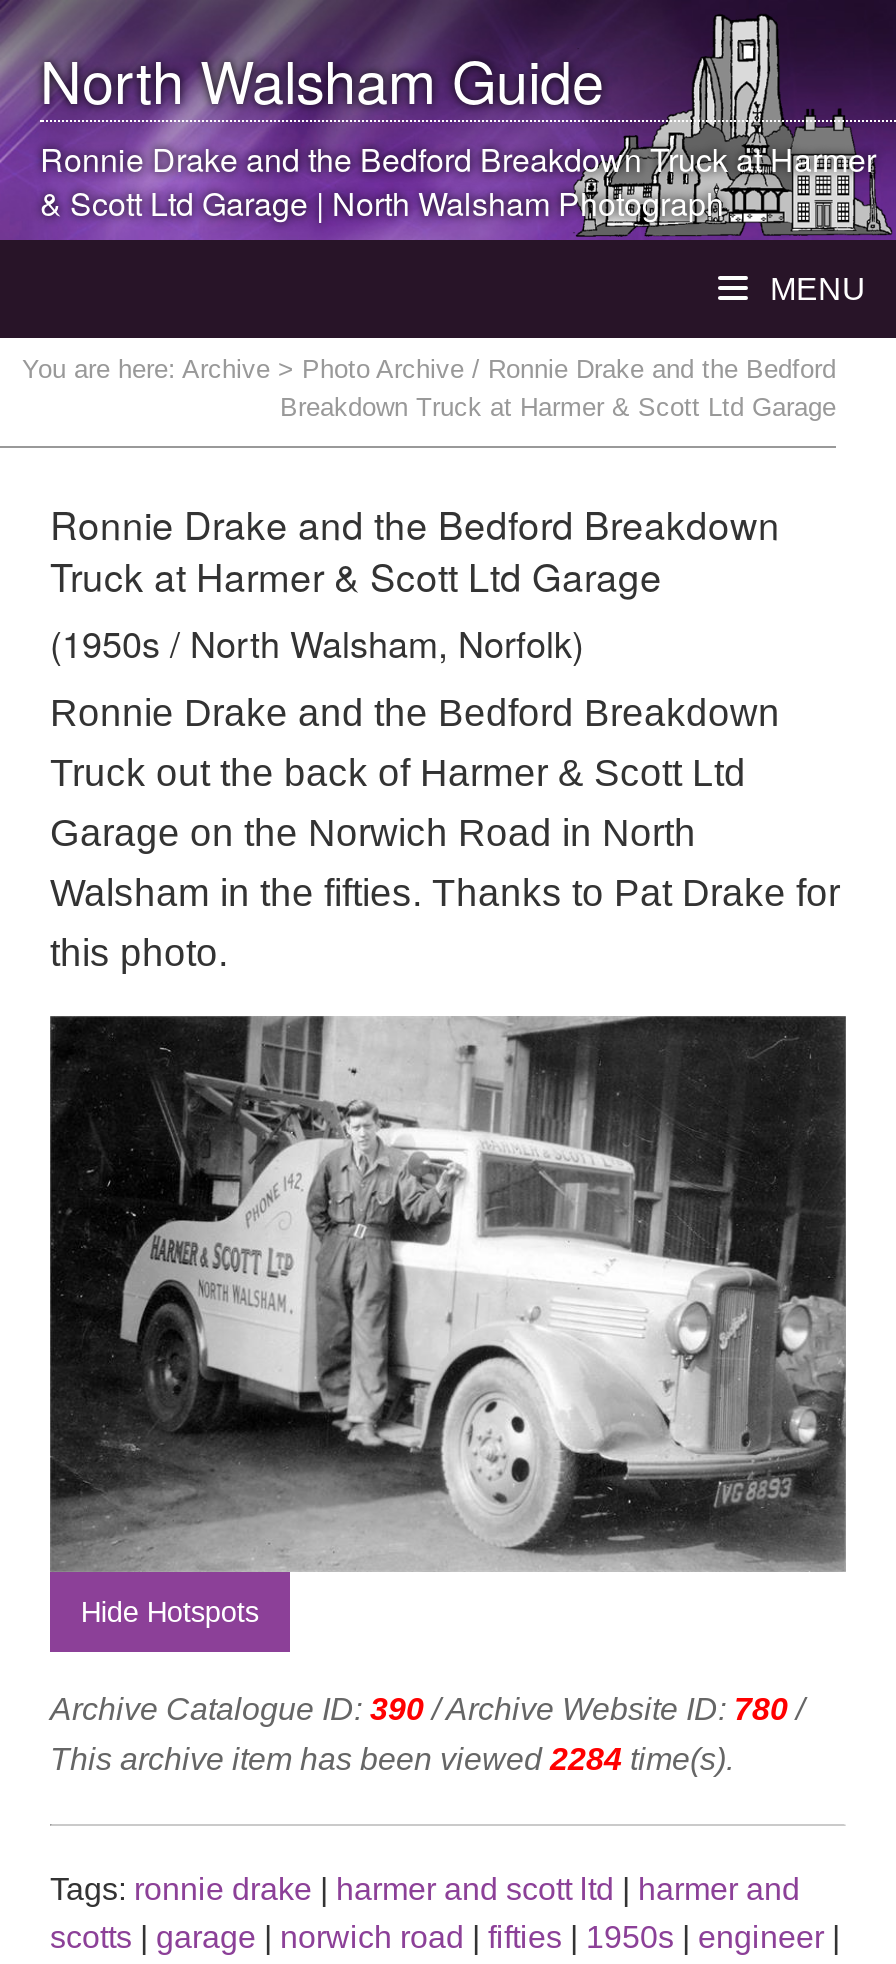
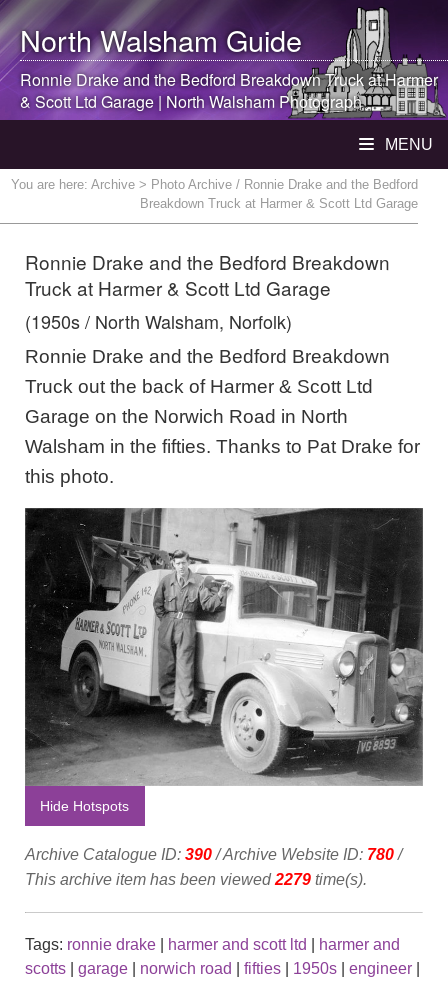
- This archive item has been viewed 2284 time(s).
+ This archive item has been viewed 2279 time(s).
